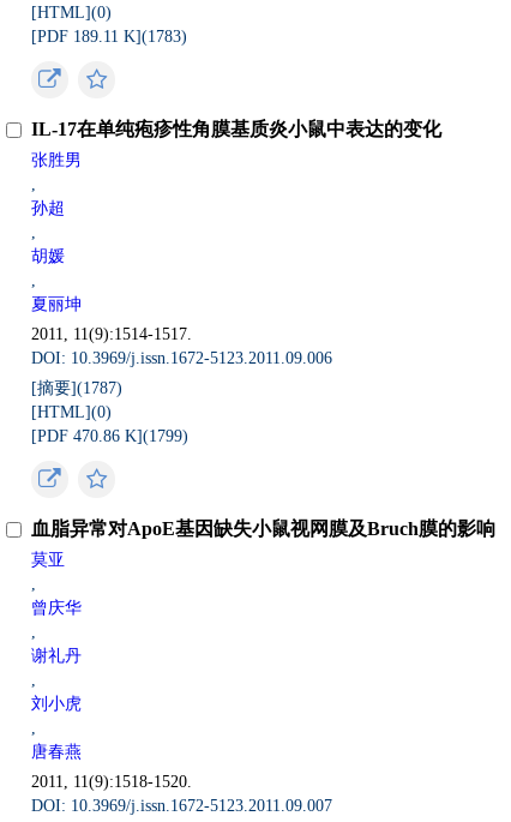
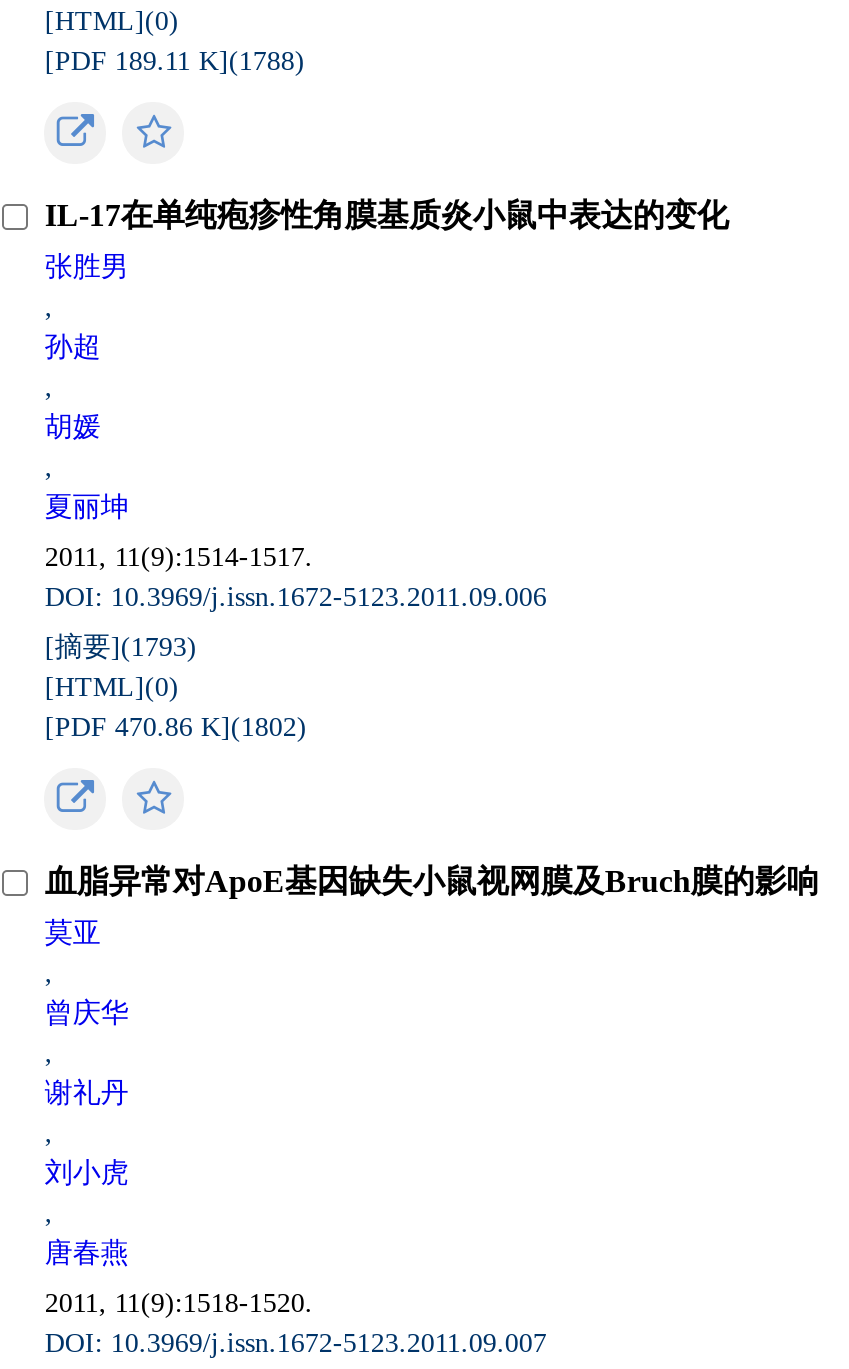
- [PDF 189.11 K](1783)
+ [PDF 189.11 K](1788)

- [摘要](1787)
+ [摘要](1793)

- [PDF 470.86 K](1799)
+ [PDF 470.86 K](1802)
